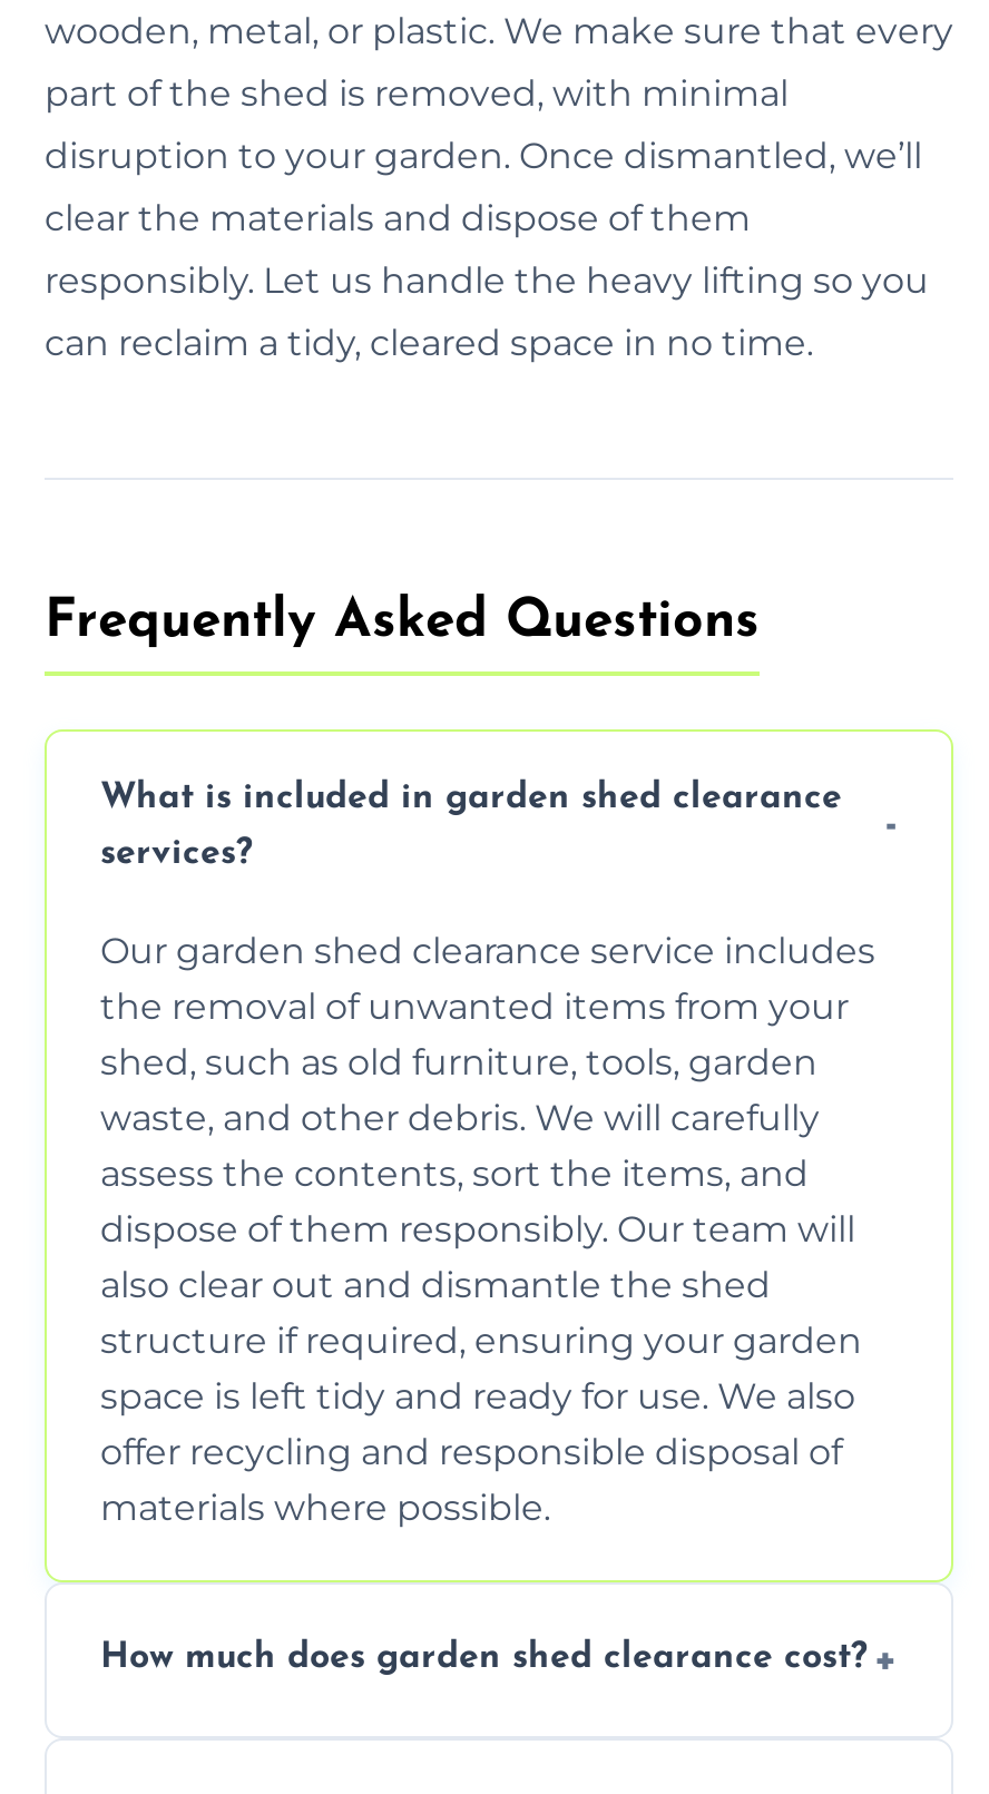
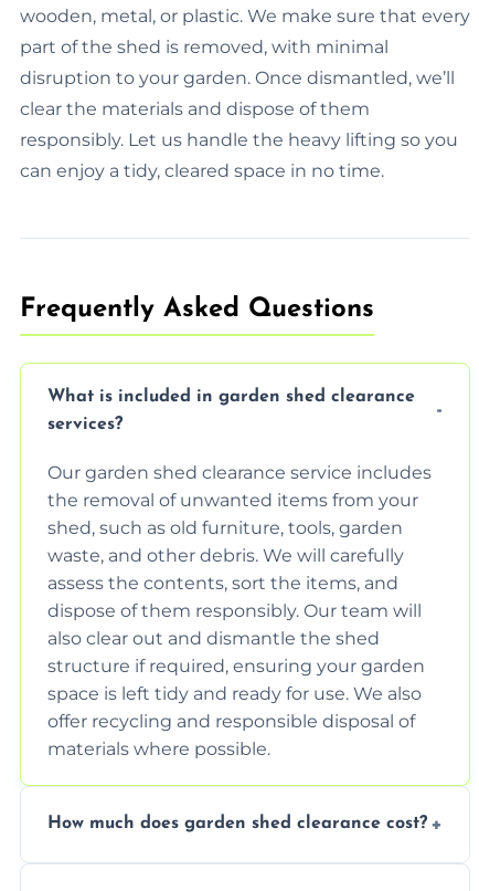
- can reclaim a tidy, cleared space in no time.
+ can enjoy a tidy, cleared space in no time.
